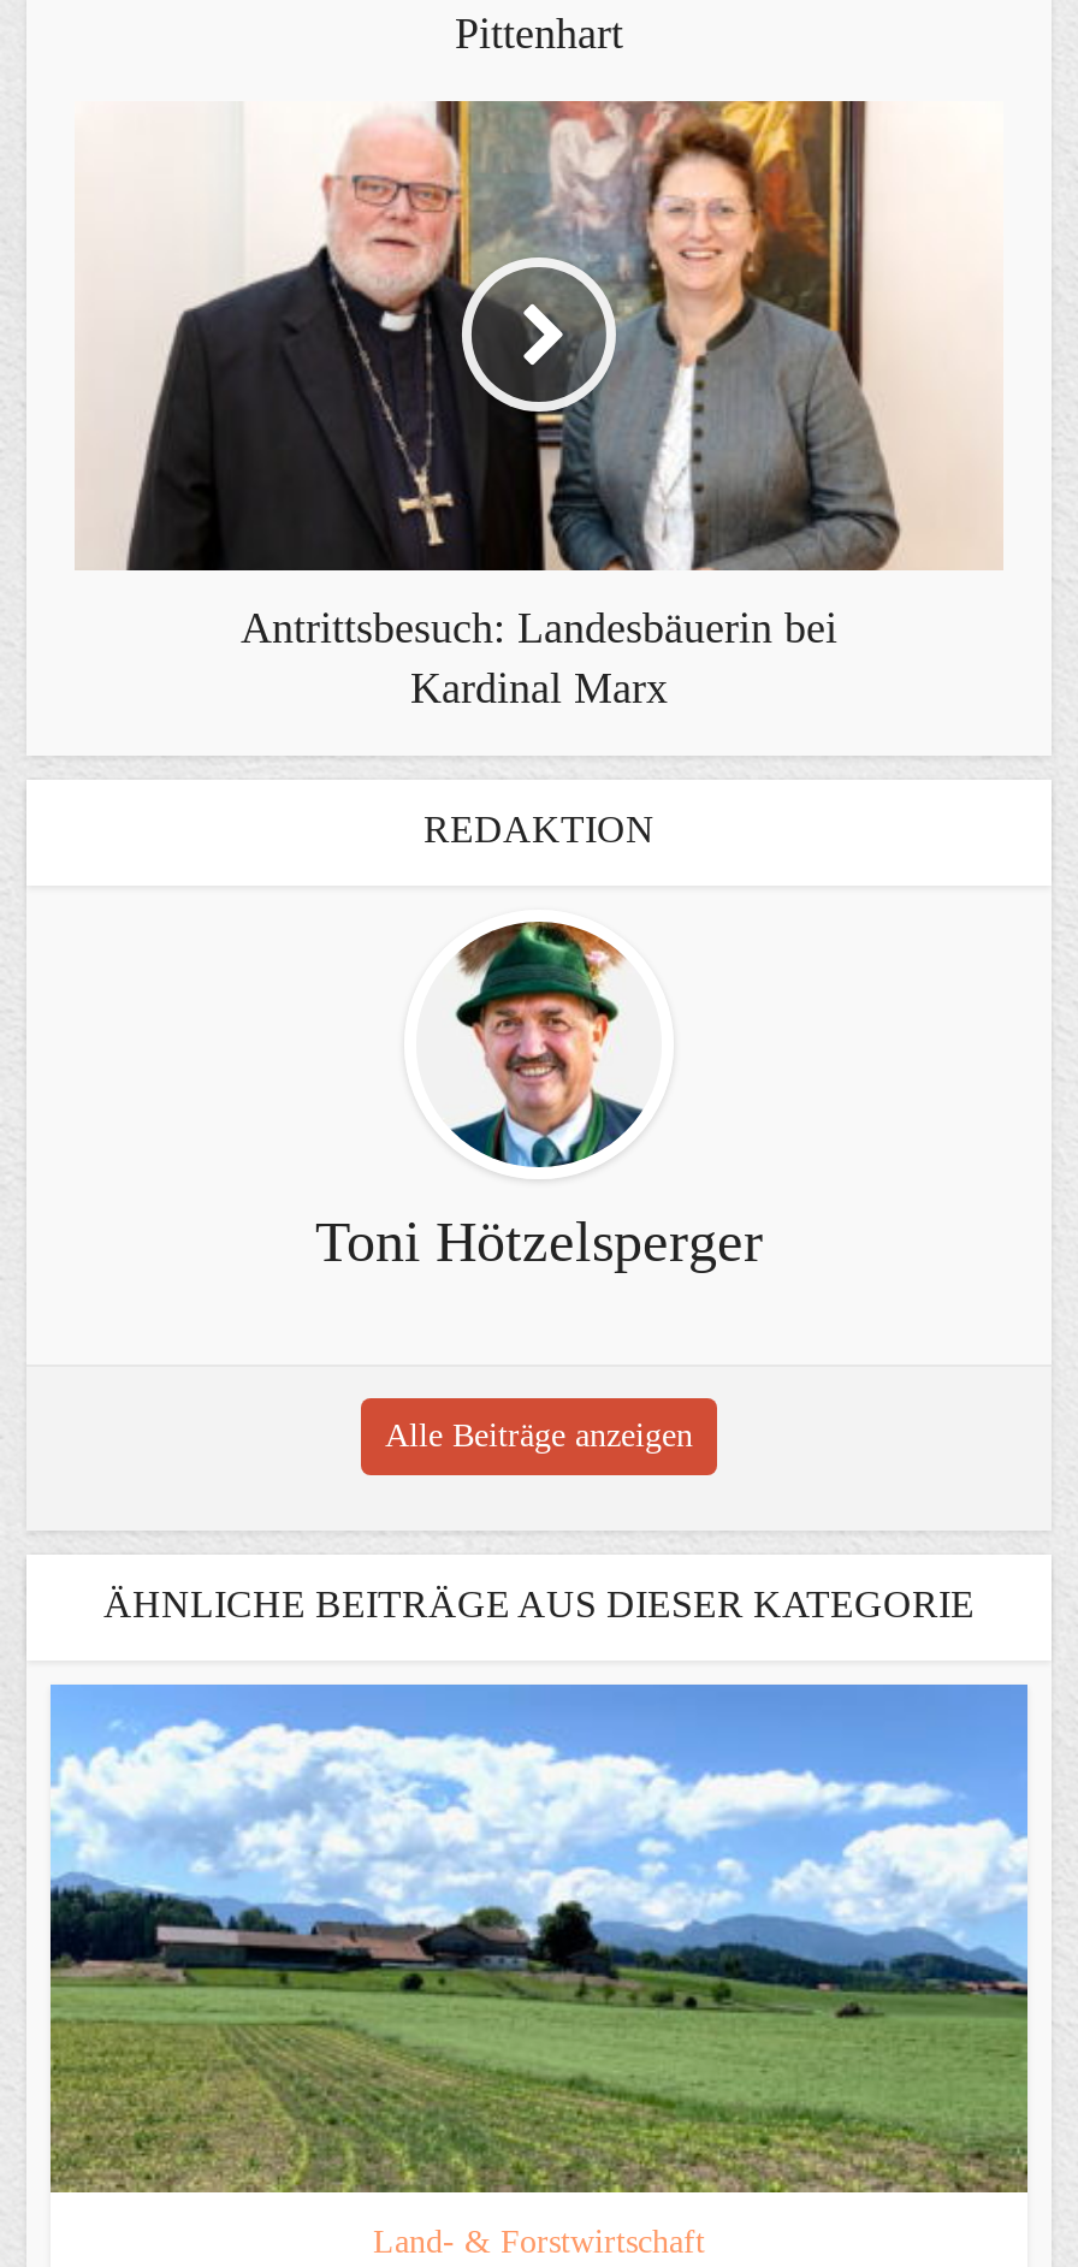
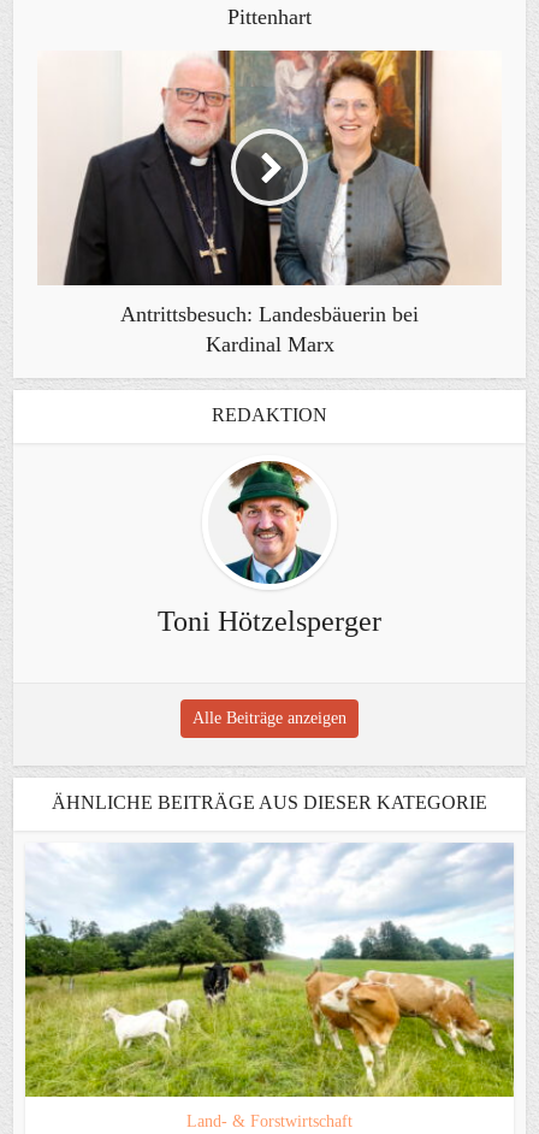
- [image]
+ [image]
